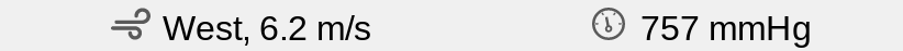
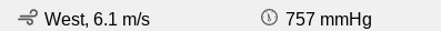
- West, 6.2 m/s
+ West, 6.1 m/s
